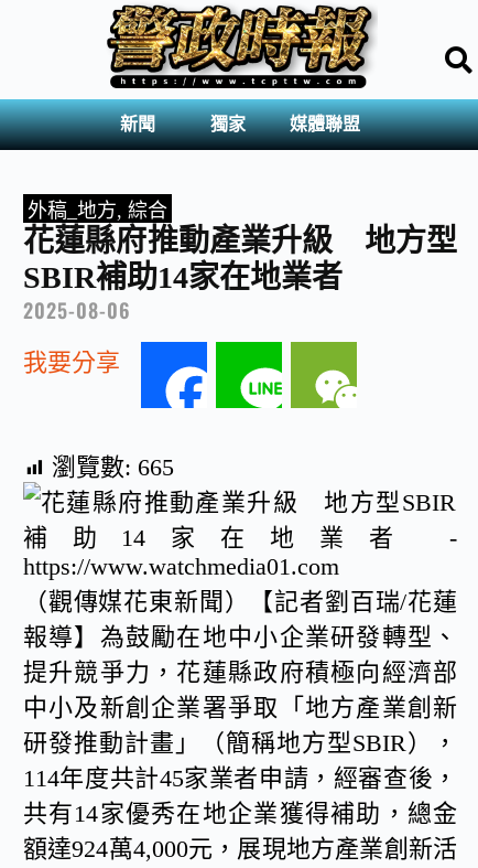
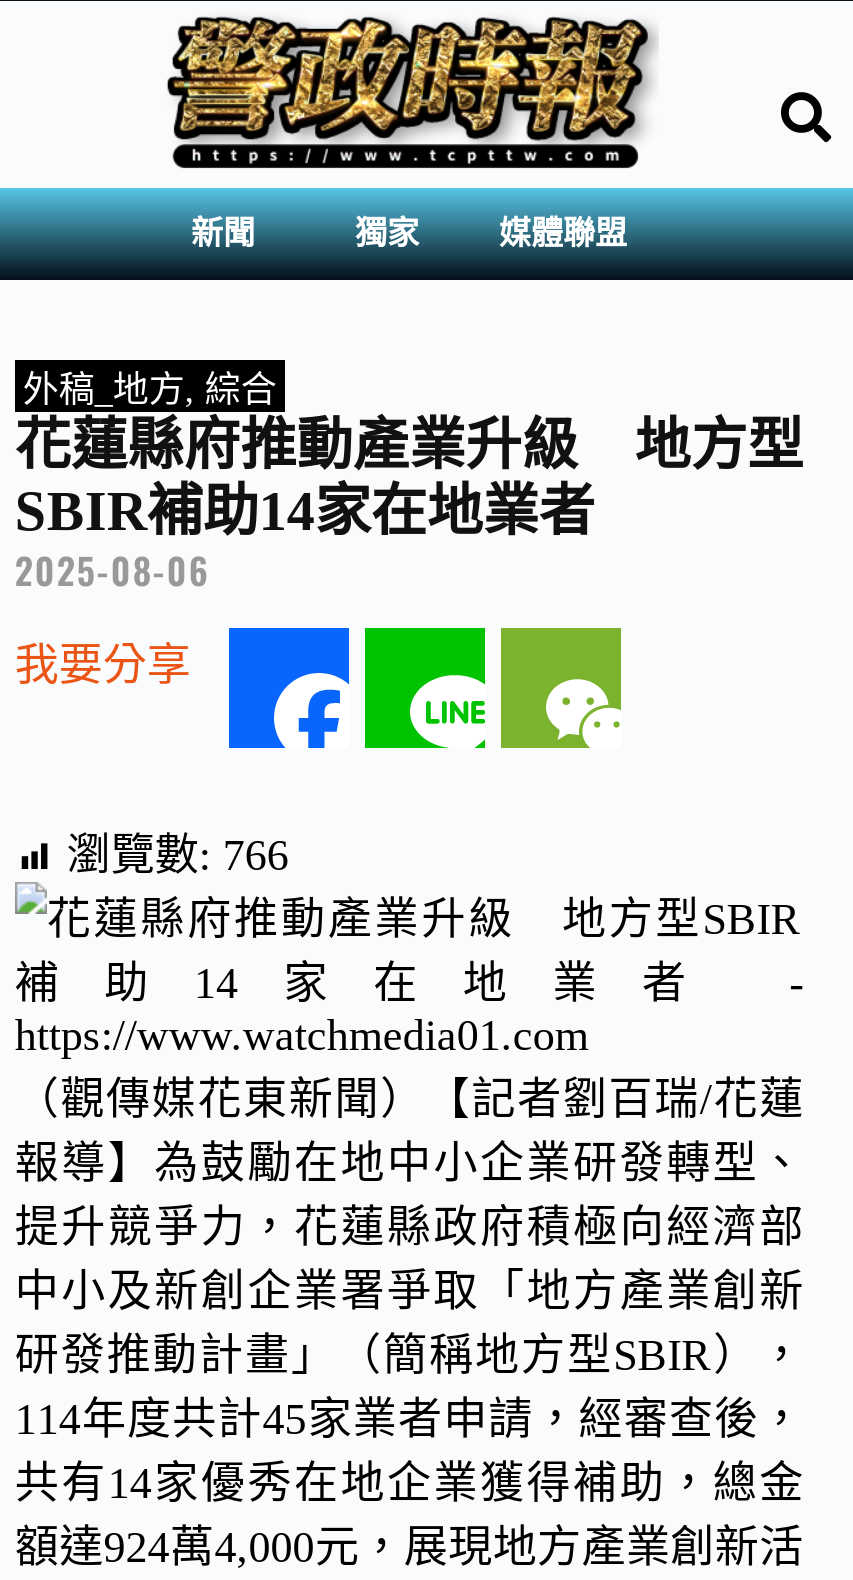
- 瀏覽數: 665
+ 瀏覽數: 766
